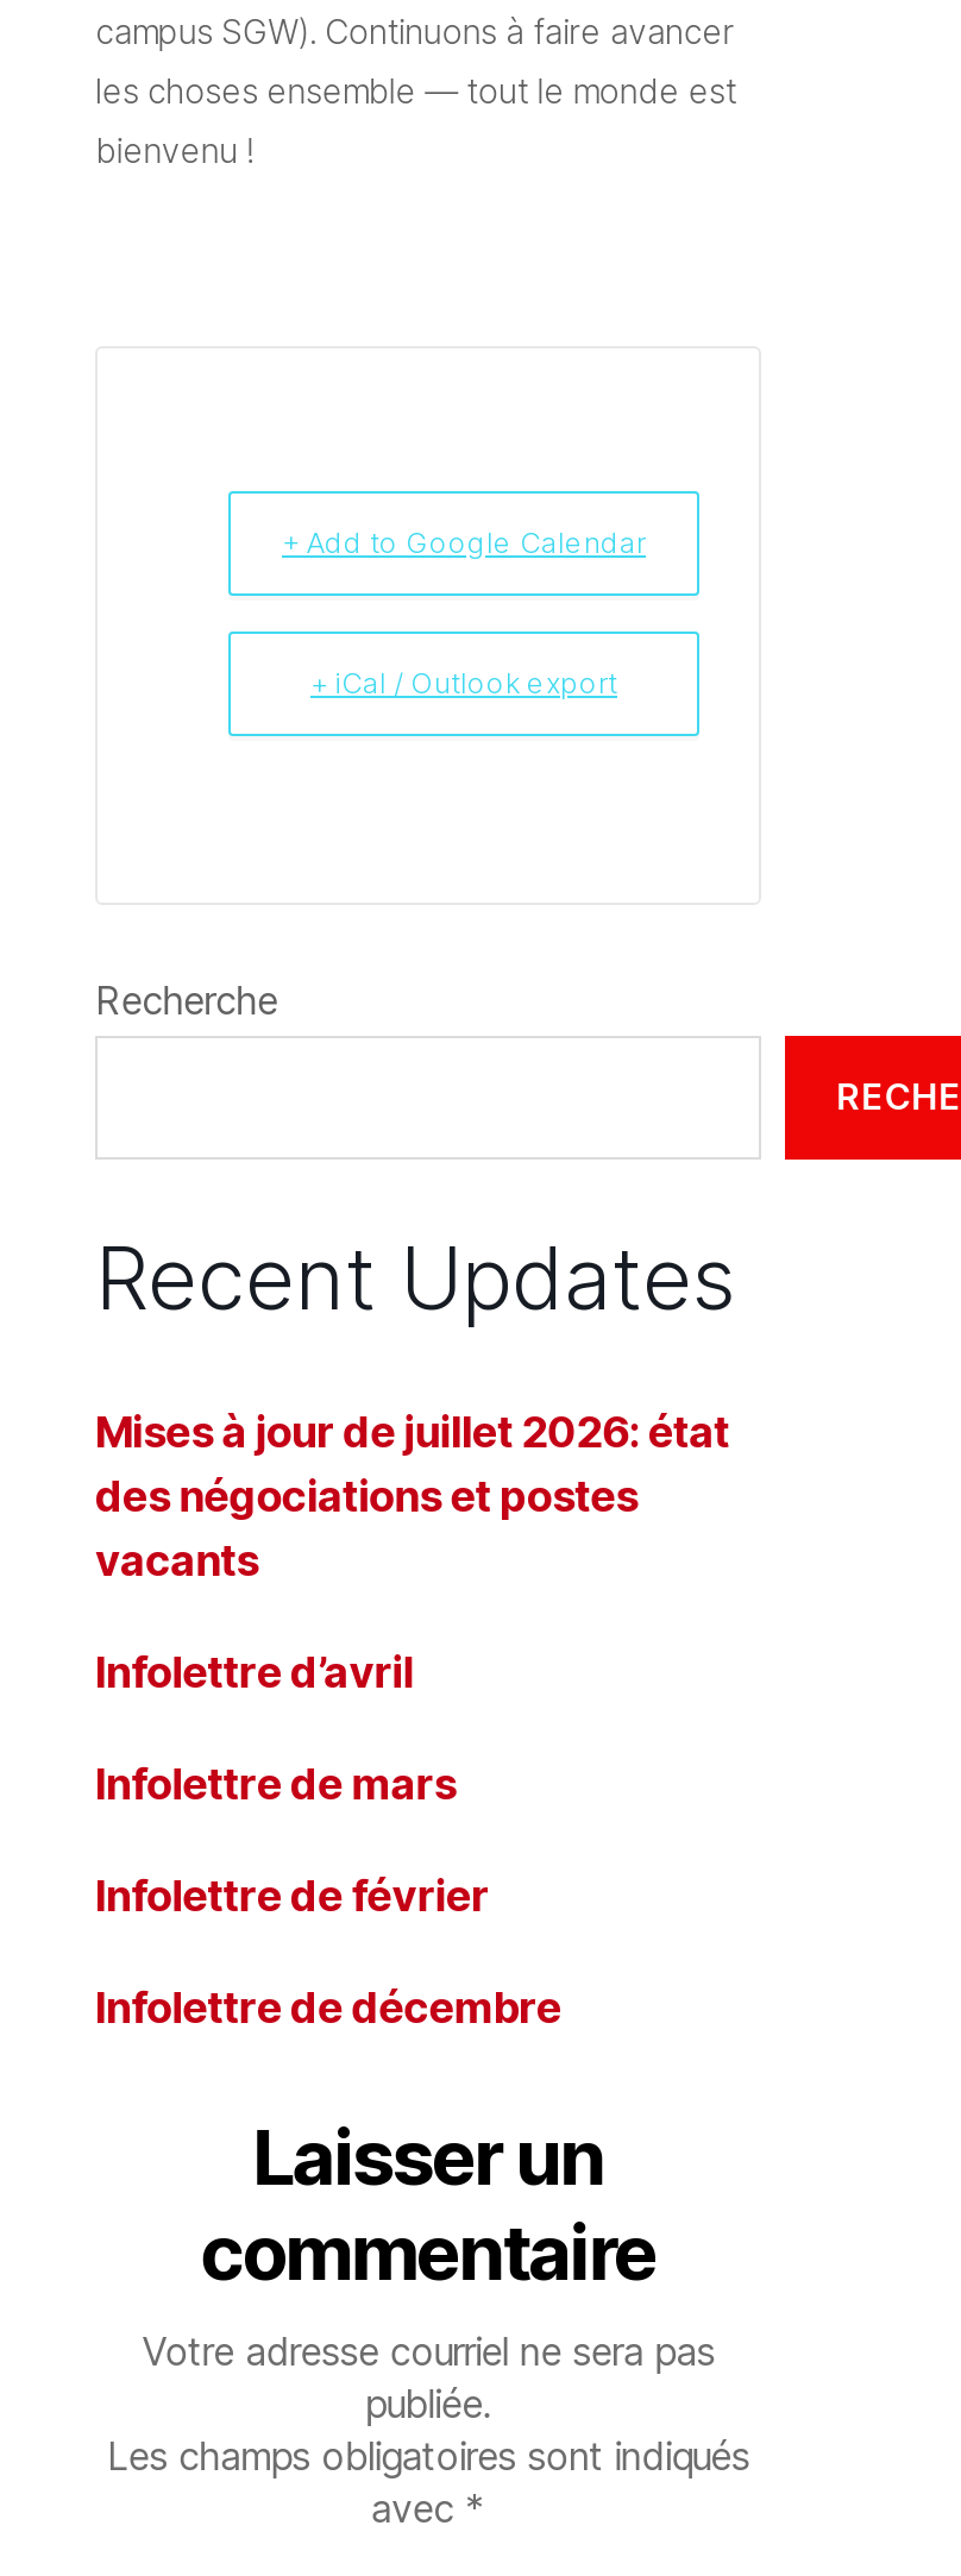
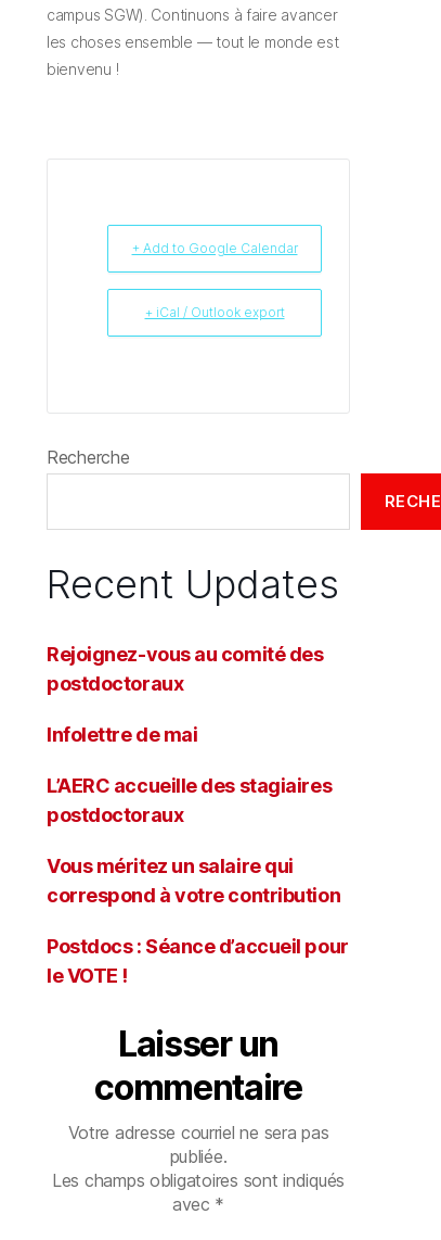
- Mises à jour de juillet 2026: état
- des négociations et postes
- vacants
+ Rejoignez-vous au comité des
+ postdoctoraux

- Infolettre d’avril
+ Infolettre de mai

- Infolettre de mars
+ L’AERC accueille des stagiaires
+ postdoctoraux

- Infolettre de février
+ Vous méritez un salaire qui
+ correspond à votre contribution

- Infolettre de décembre
+ Postdocs : Séance d’accueil pour
+ le VOTE !
